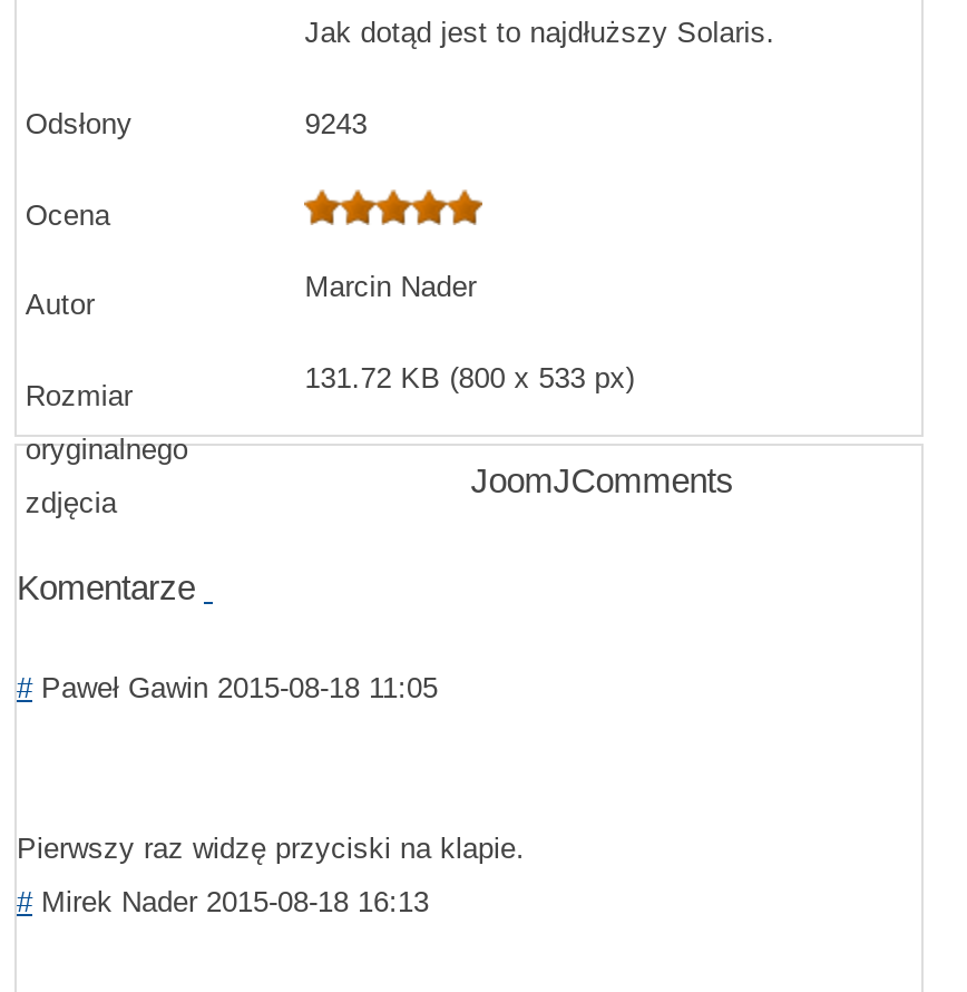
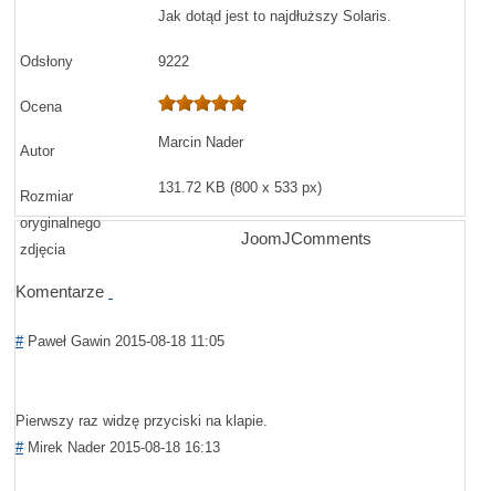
- 9243
+ 9222
